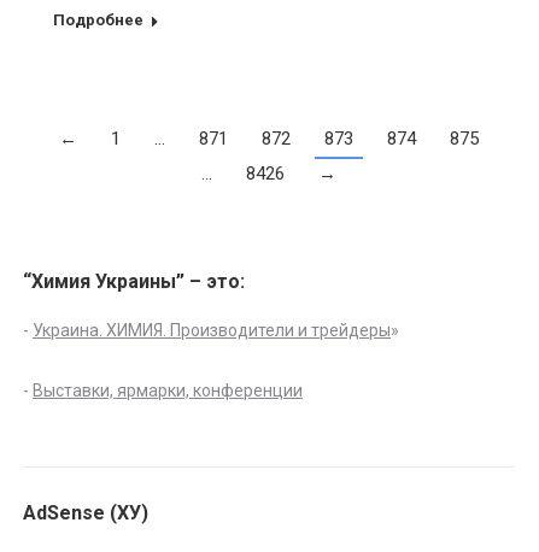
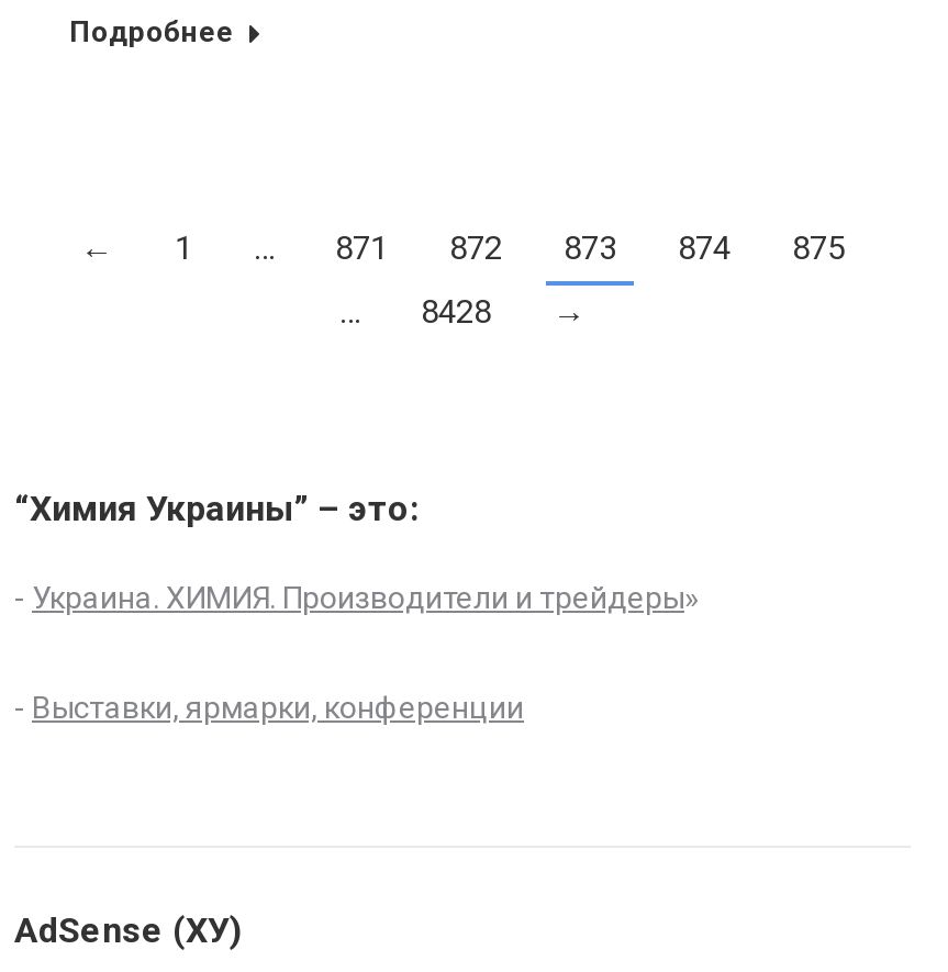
- 8426
+ 8428
